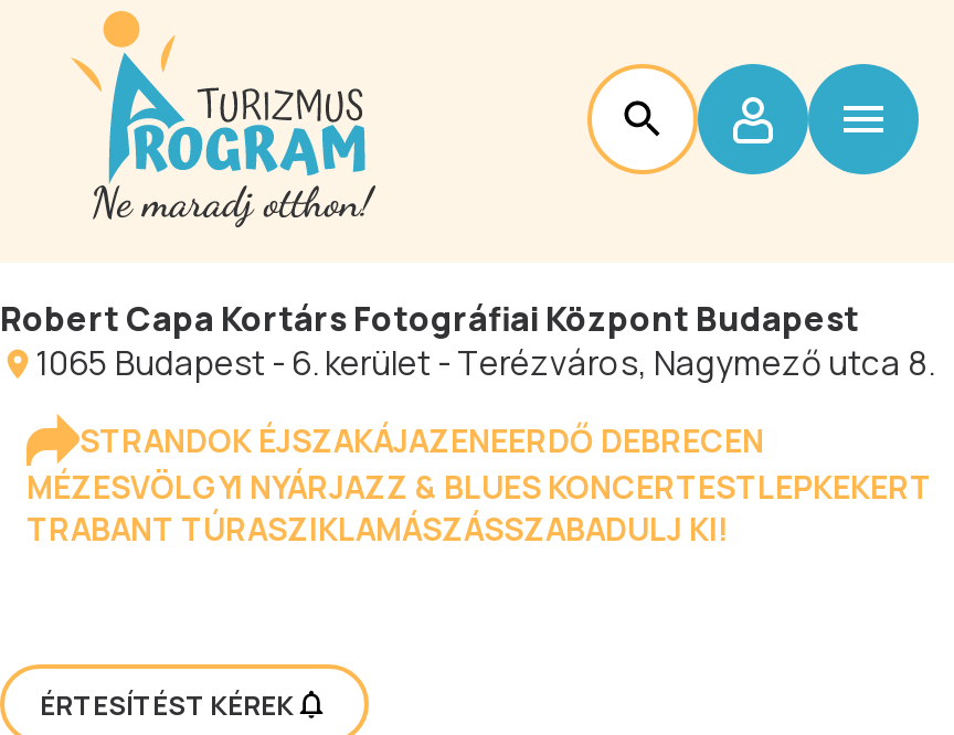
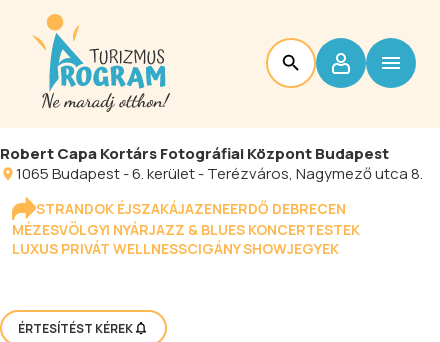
- MÉZESVÖLGYI NYÁRJAZZ & BLUES KONCERTESTLEPKEKERT
- TRABANT TÚRASZIKLAMÁSZÁSSZABADULJ KI!
+ MÉZESVÖLGYI NYÁRJAZZ & BLUES KONCERTESTEK
+ LUXUS PRIVÁT WELLNESSCIGÁNY SHOWJEGYEK
